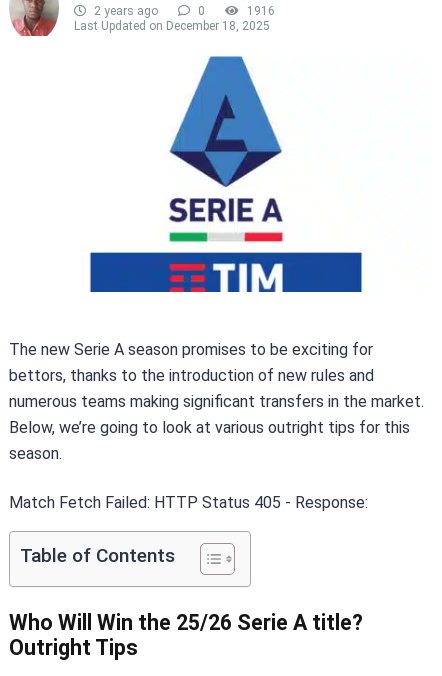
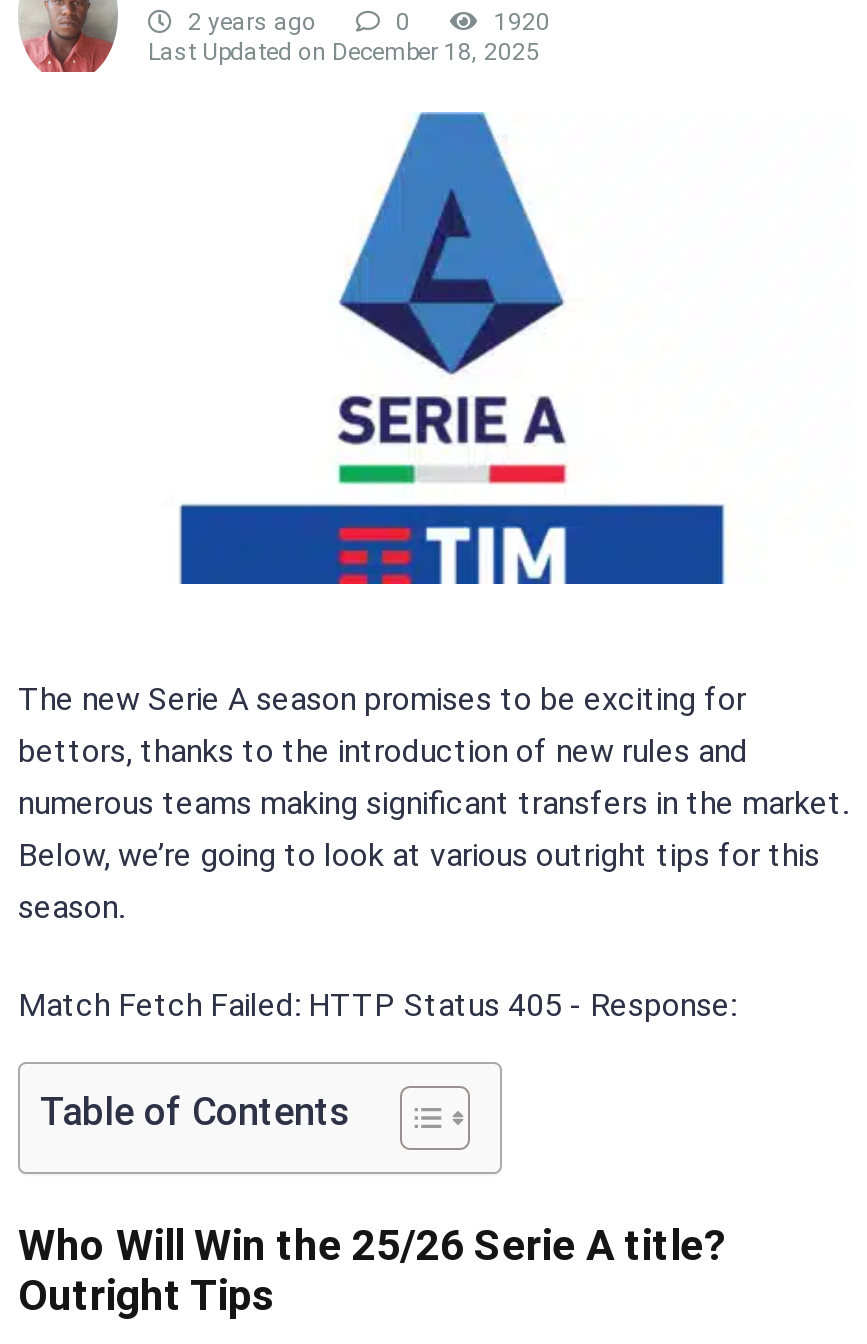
- 1916
+ 1920
